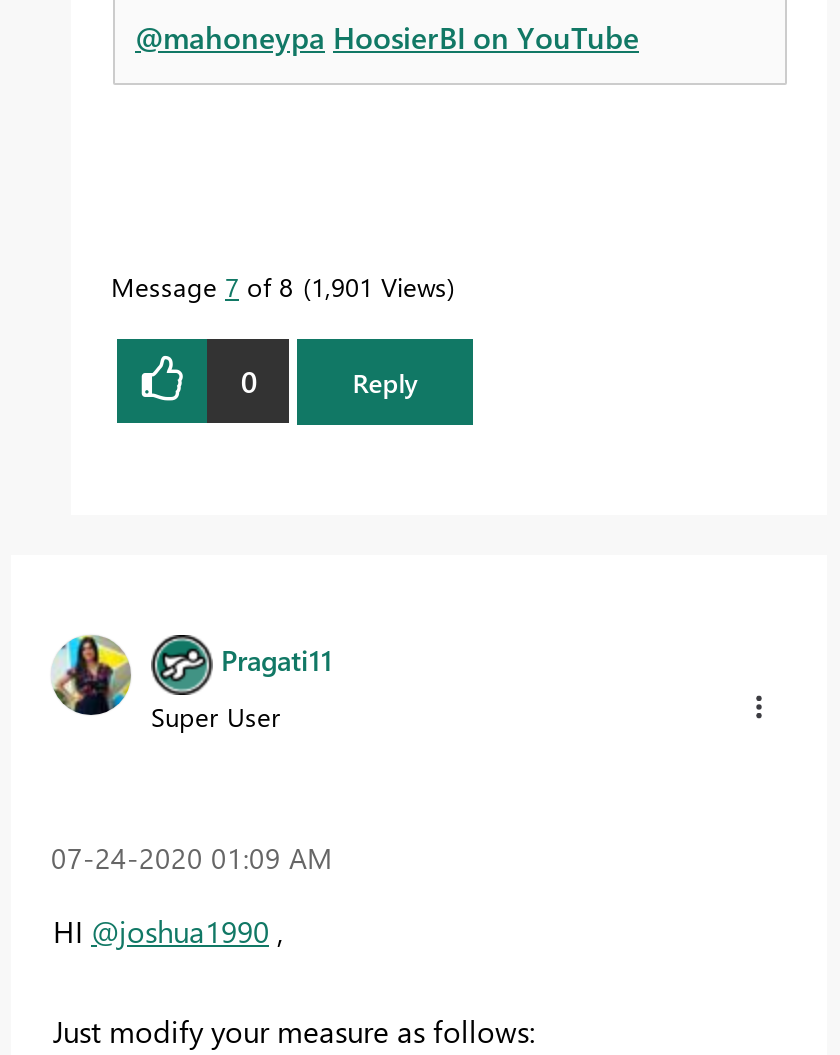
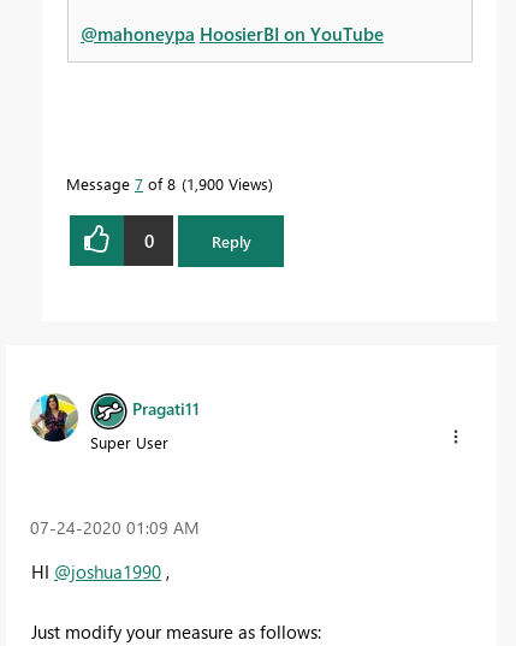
- Message 7 of 8 1,901 Views
+ Message 7 of 8 1,900 Views
